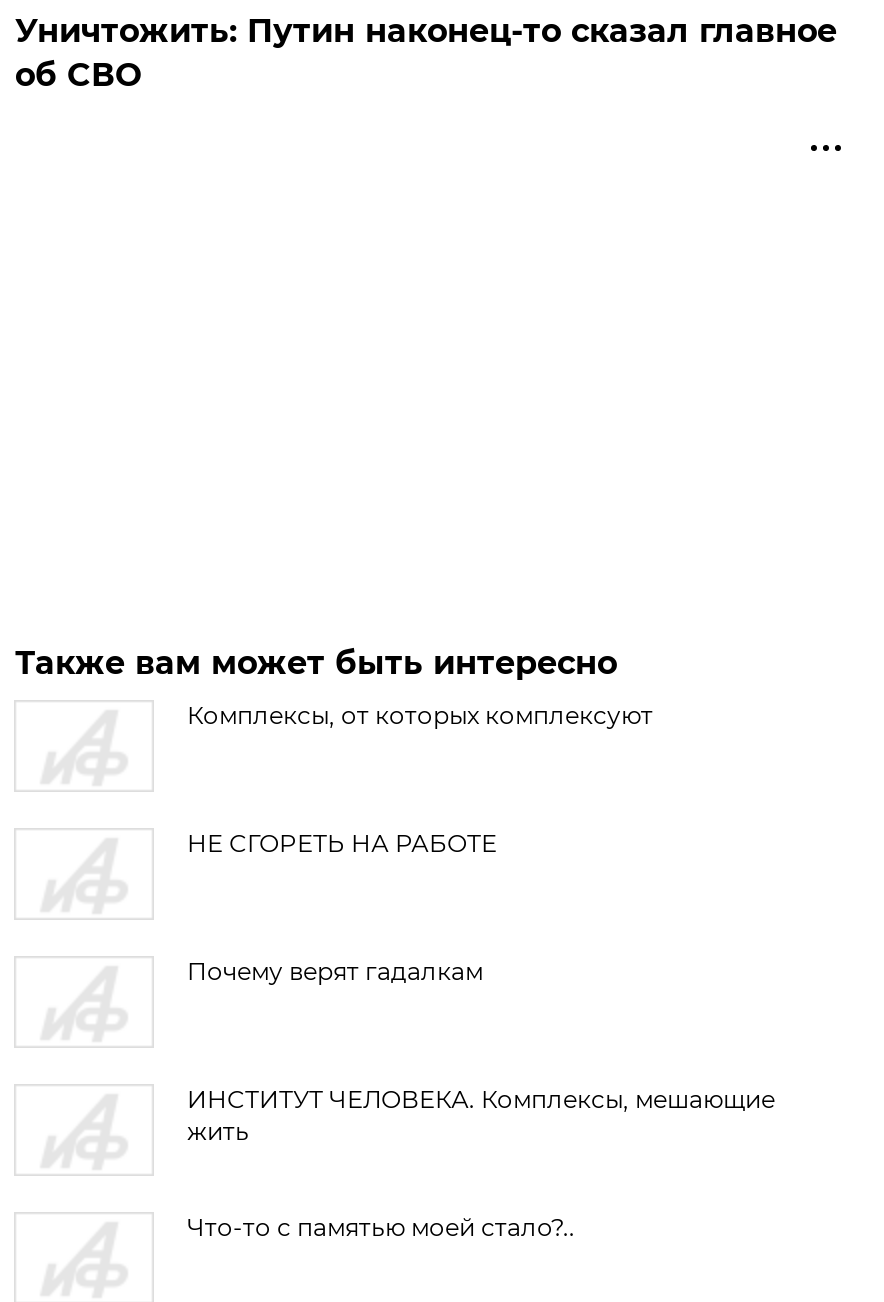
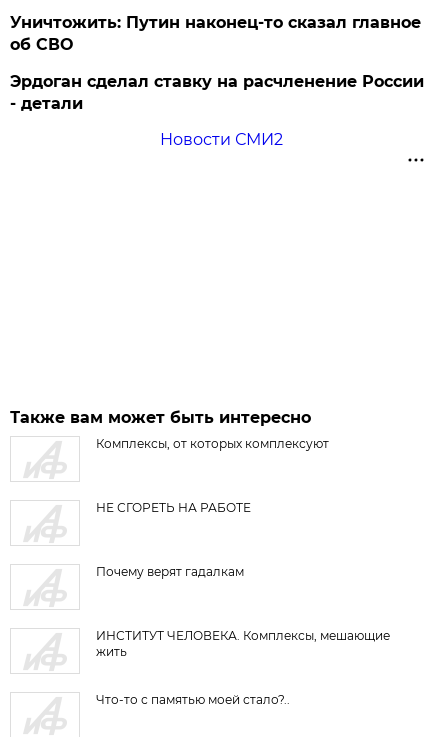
+ Эрдоган сделал ставку на расчленение России
+ - детали
+ Новости СМИ2
